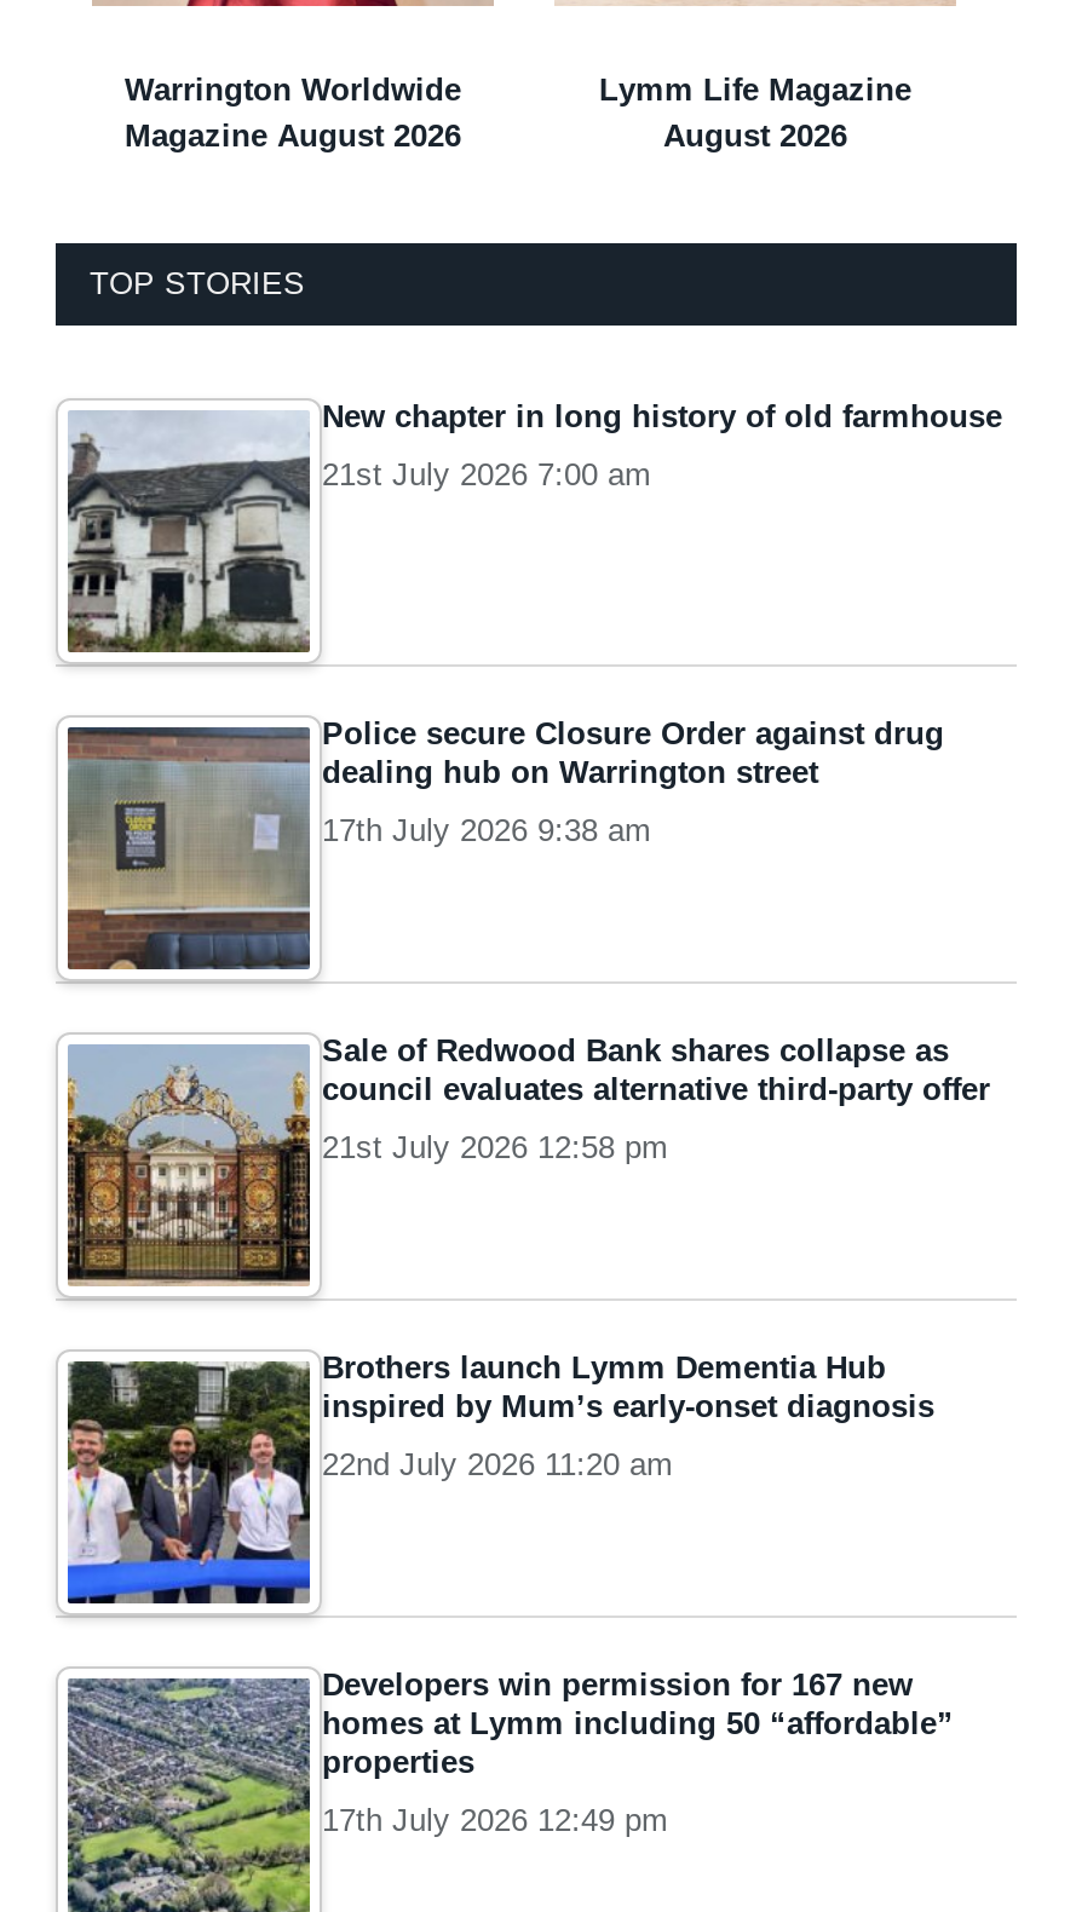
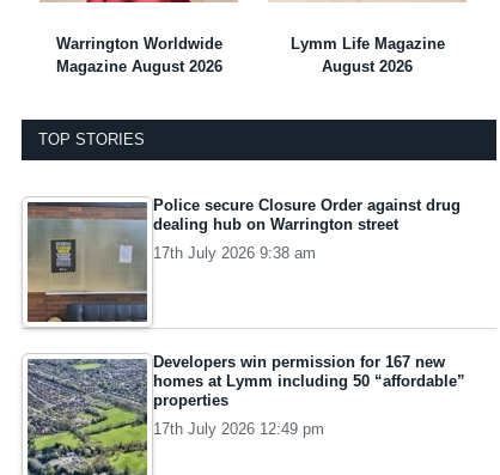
- [image]
- New chapter in long history of old farmhouse
- 21st July 2026 7:00 am

- [image]
- Sale of Redwood Bank shares collapse as
- council evaluates alternative third-party offer
- 21st July 2026 12:58 pm

- [image]
- Brothers launch Lymm Dementia Hub
- inspired by Mum’s early-onset diagnosis
- 22nd July 2026 11:20 am
